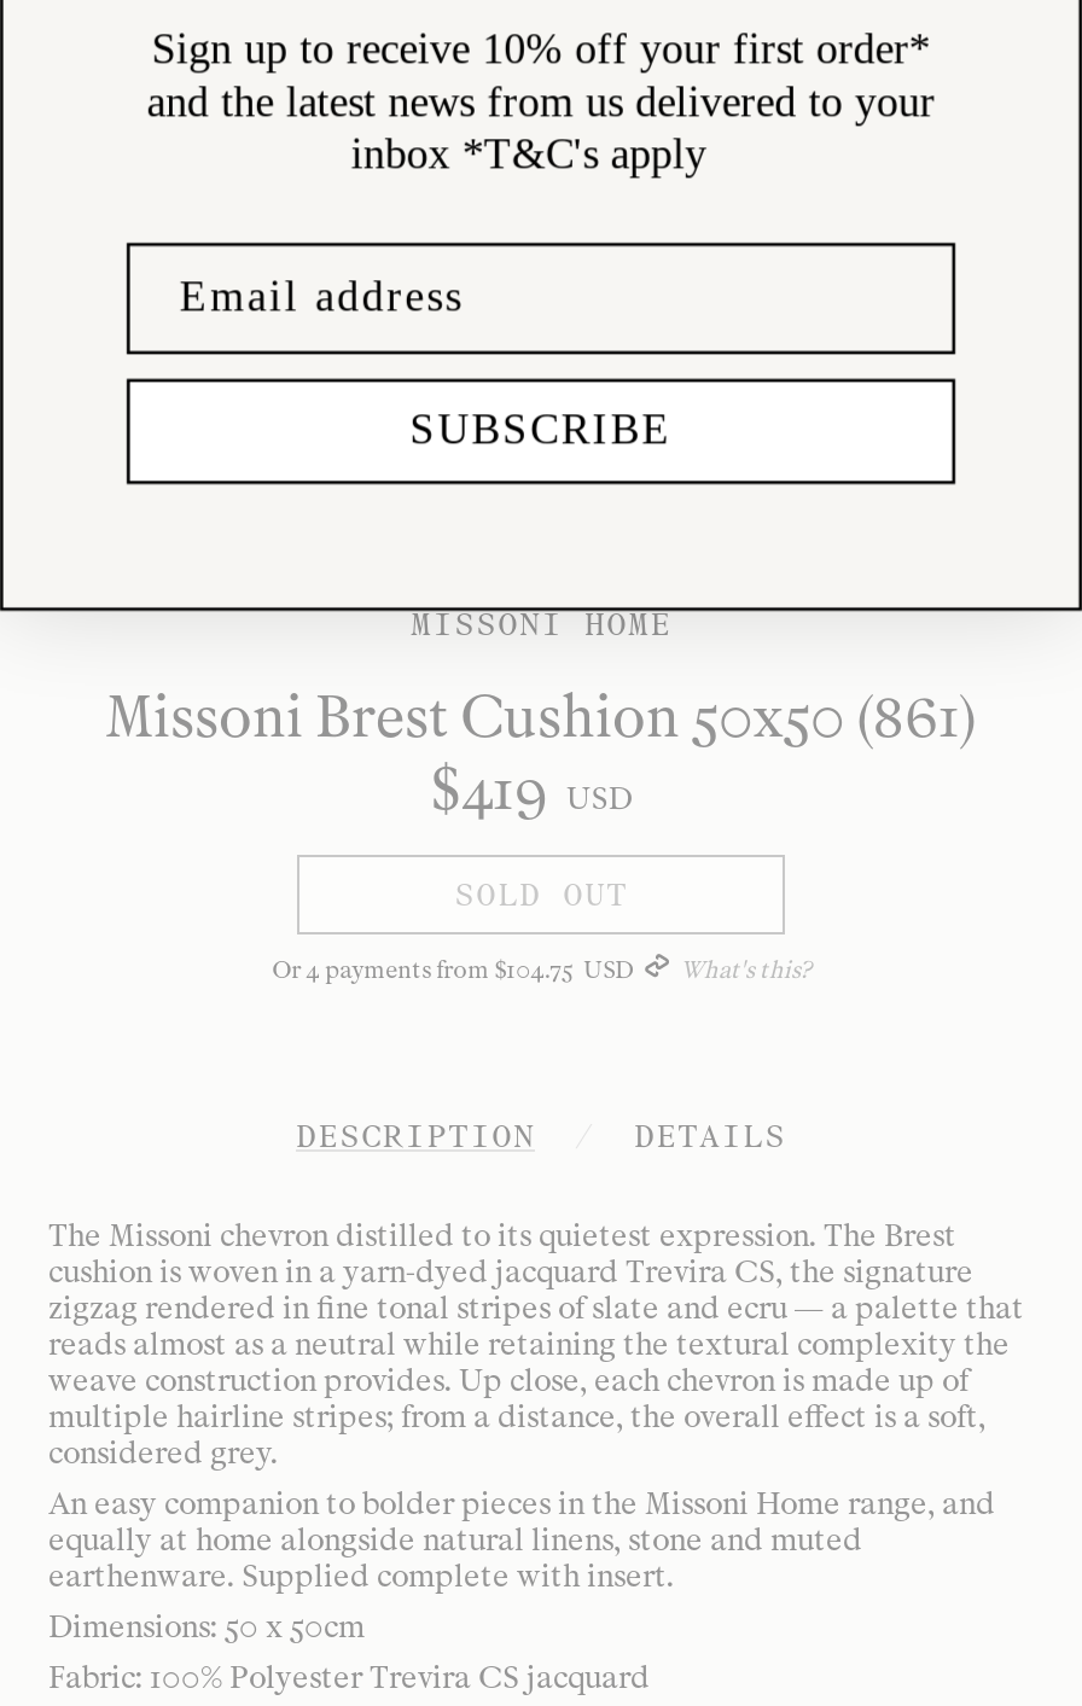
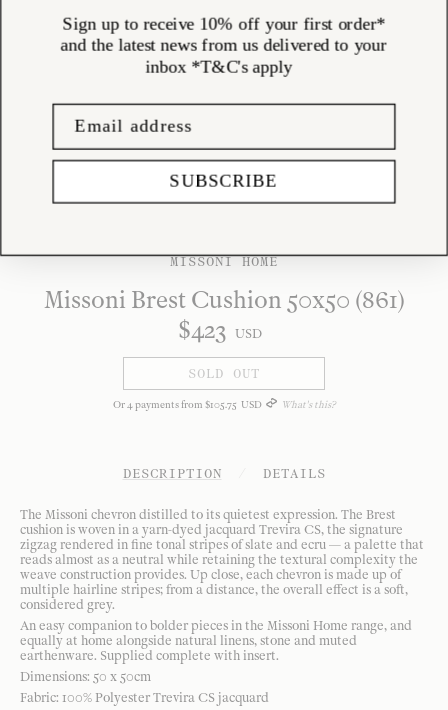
- $419 USD
+ $423 USD

- Or 4 payments from $104 75 USD
+ Or 4 payments from $105 75 USD
